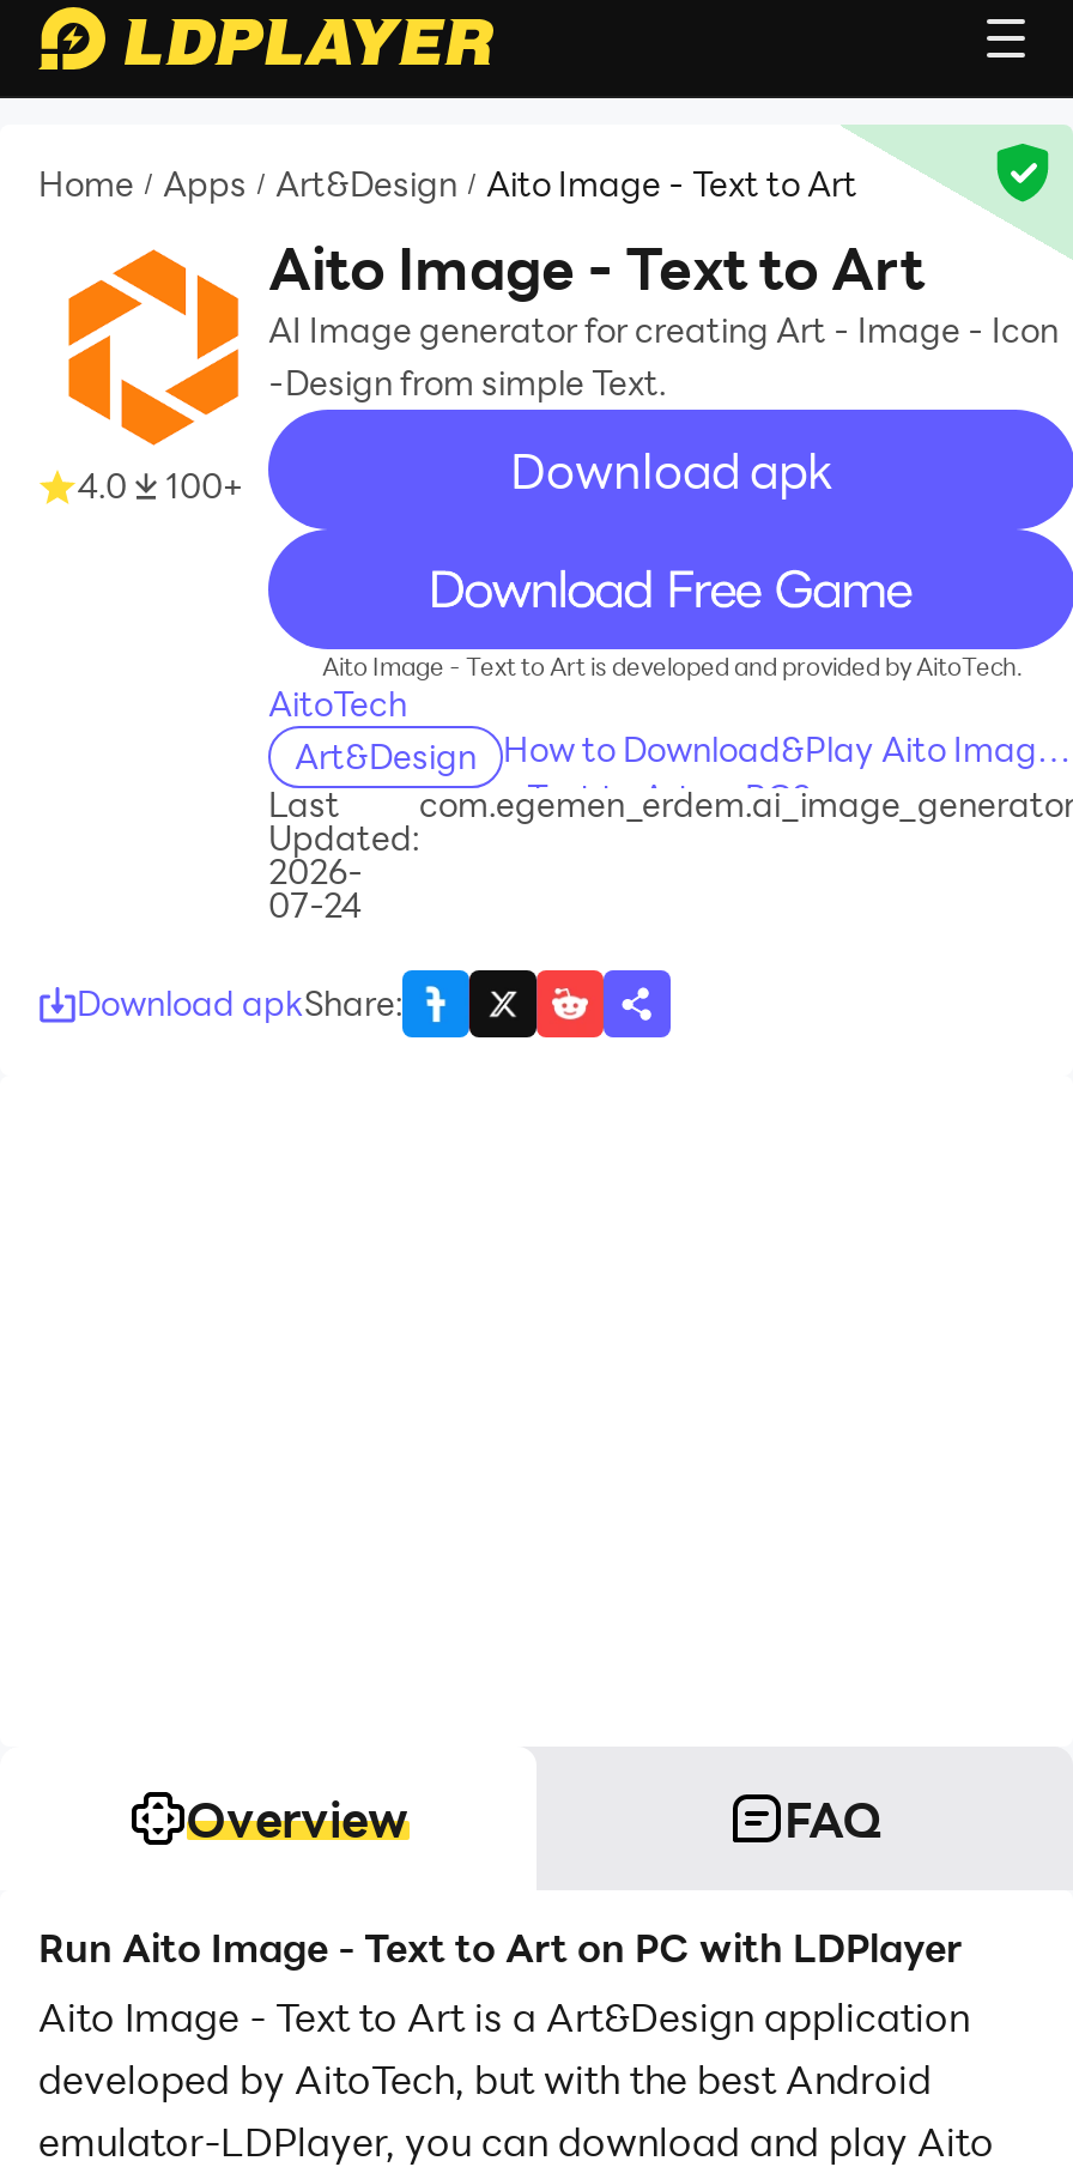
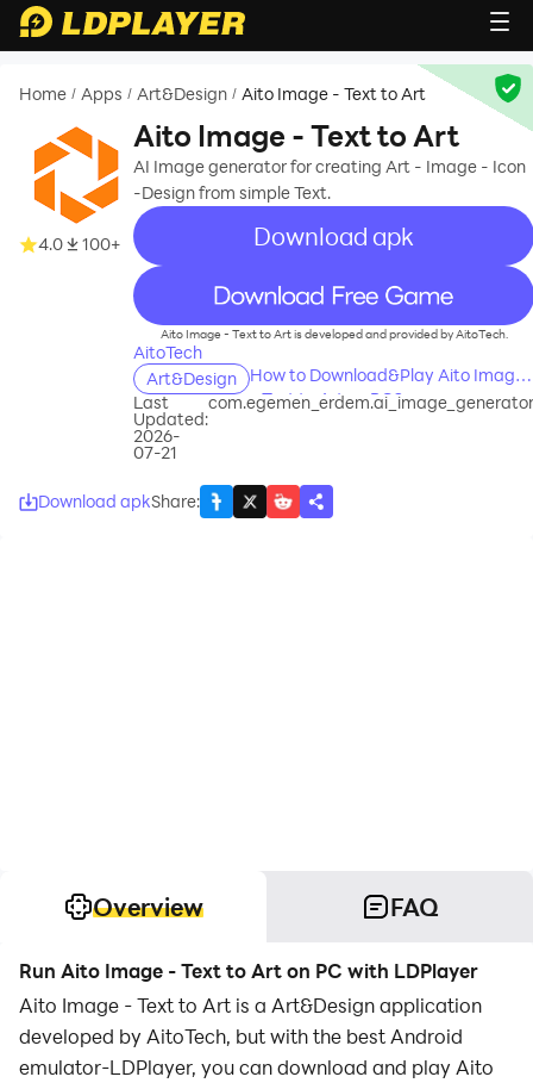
- 07-24
+ 07-21
